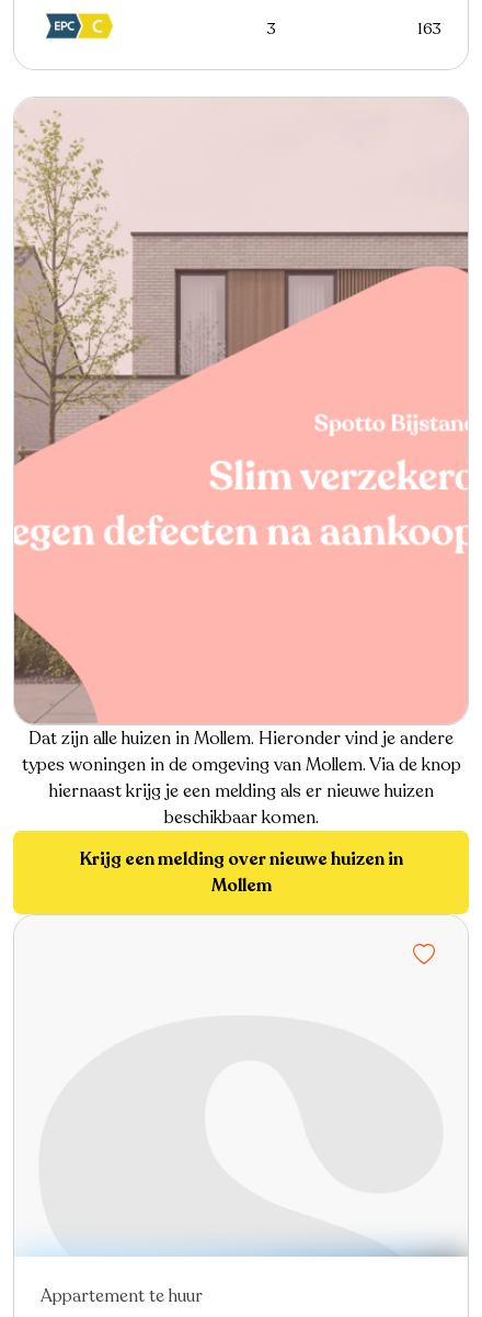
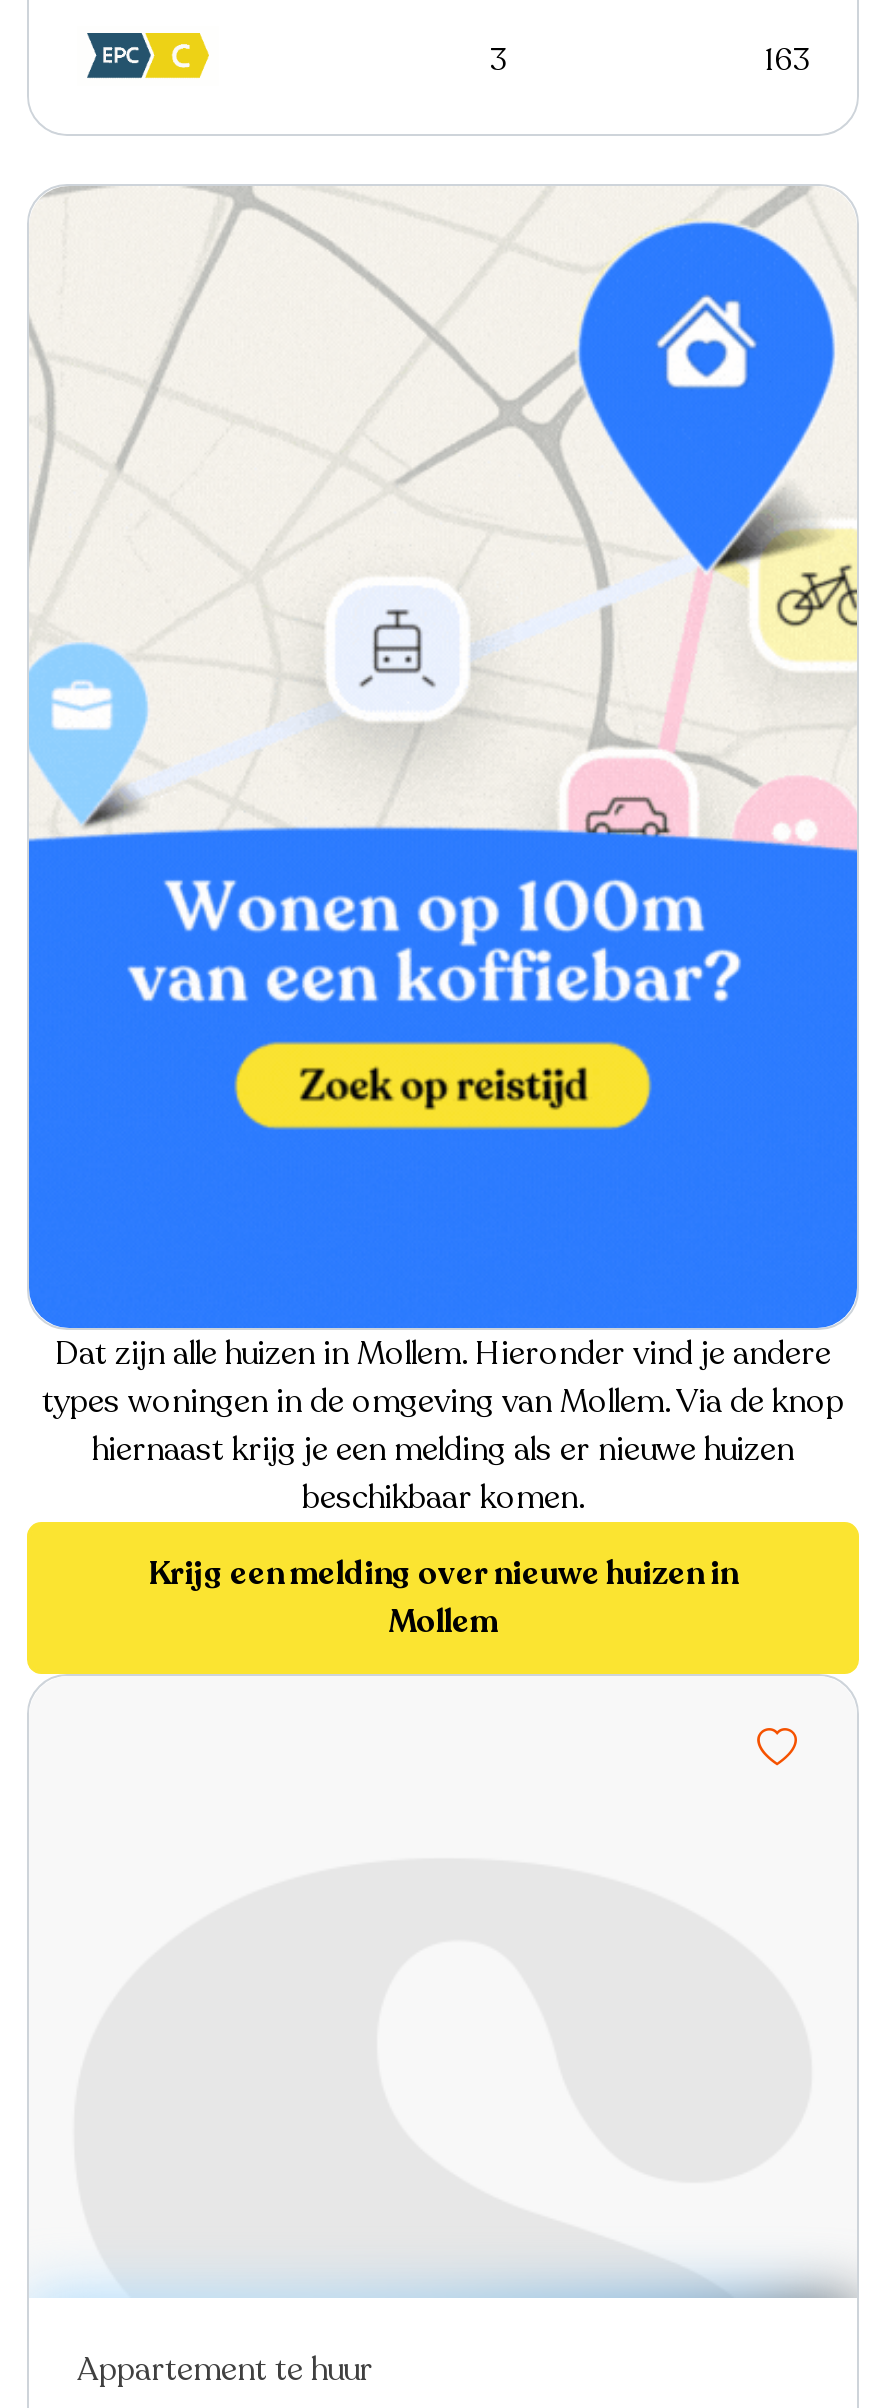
- [image]
+ [image]
